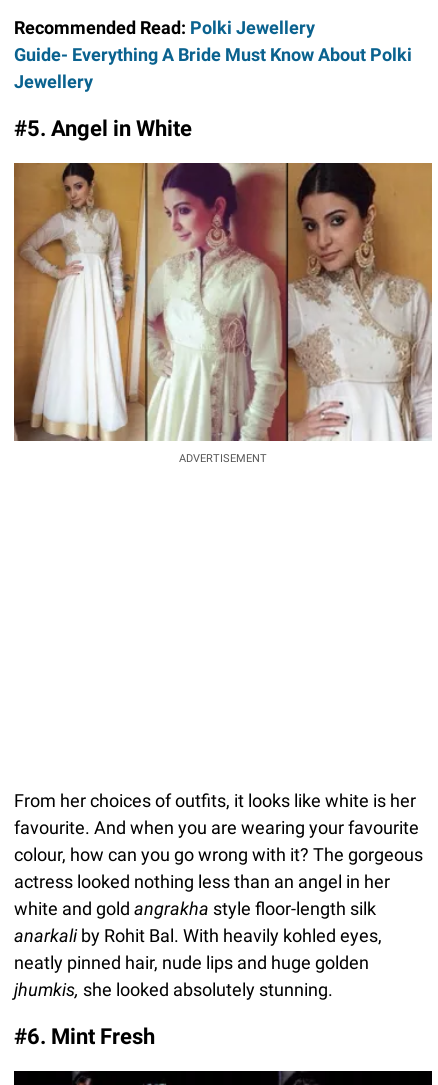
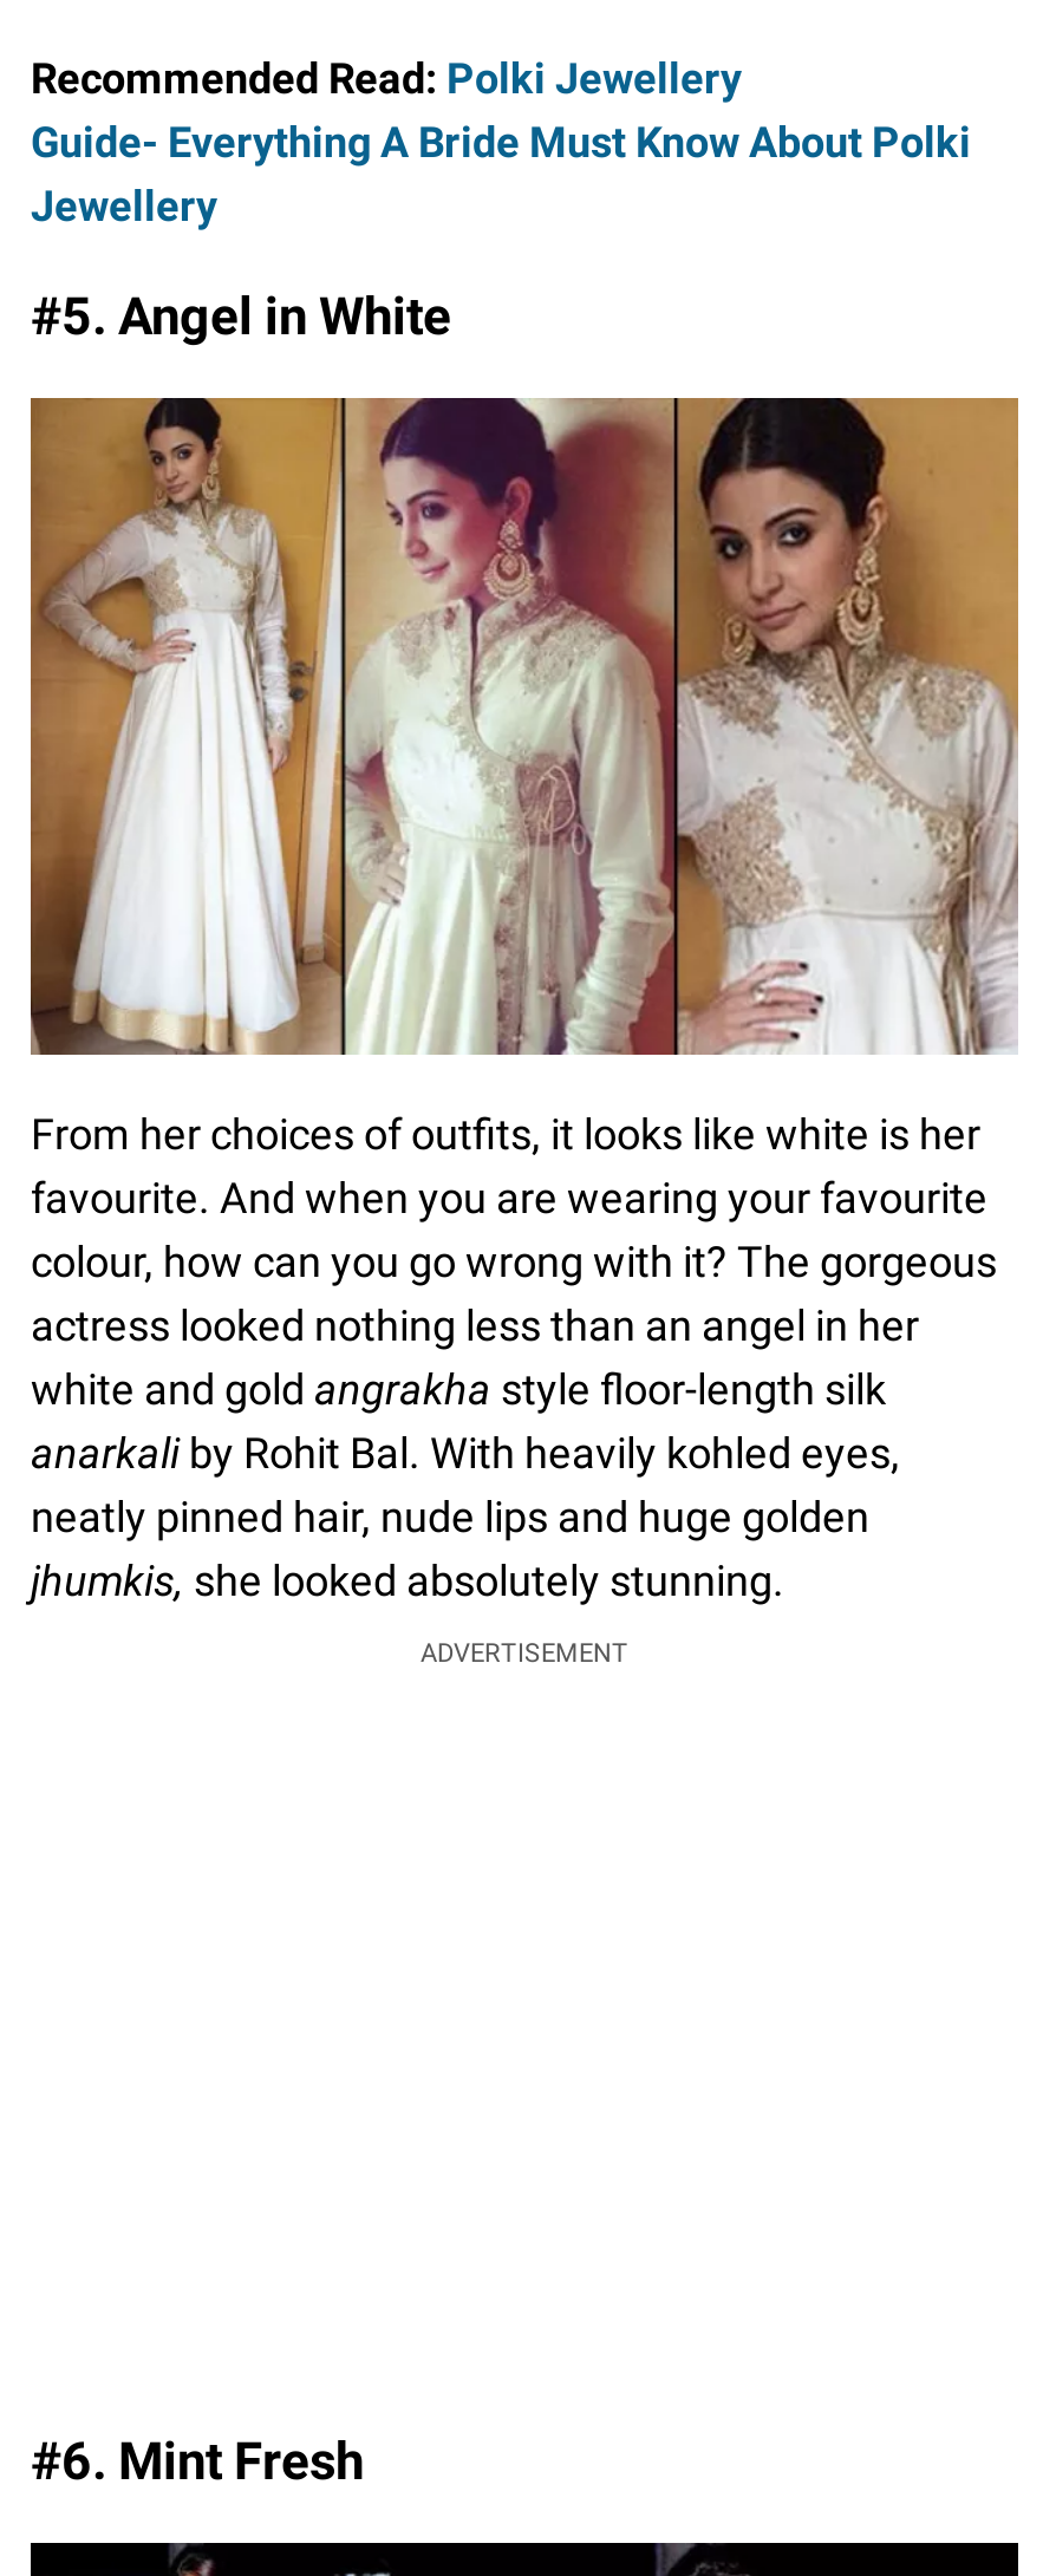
moved down: ADVERTISEMENT

moved up: From her choices of outfits, it looks like white is her | favourite. And when you are wearing your favourite | colour, how can you go wrong with it? The gorgeous | actress looked nothing less than an angel in her | white and gold angrakha style floor-length silk | anarkali by Rohit Bal. With heavily kohled eyes, | neatly pinned hair, nude lips and huge golden | jhumkis, she looked absolutely stunning.
